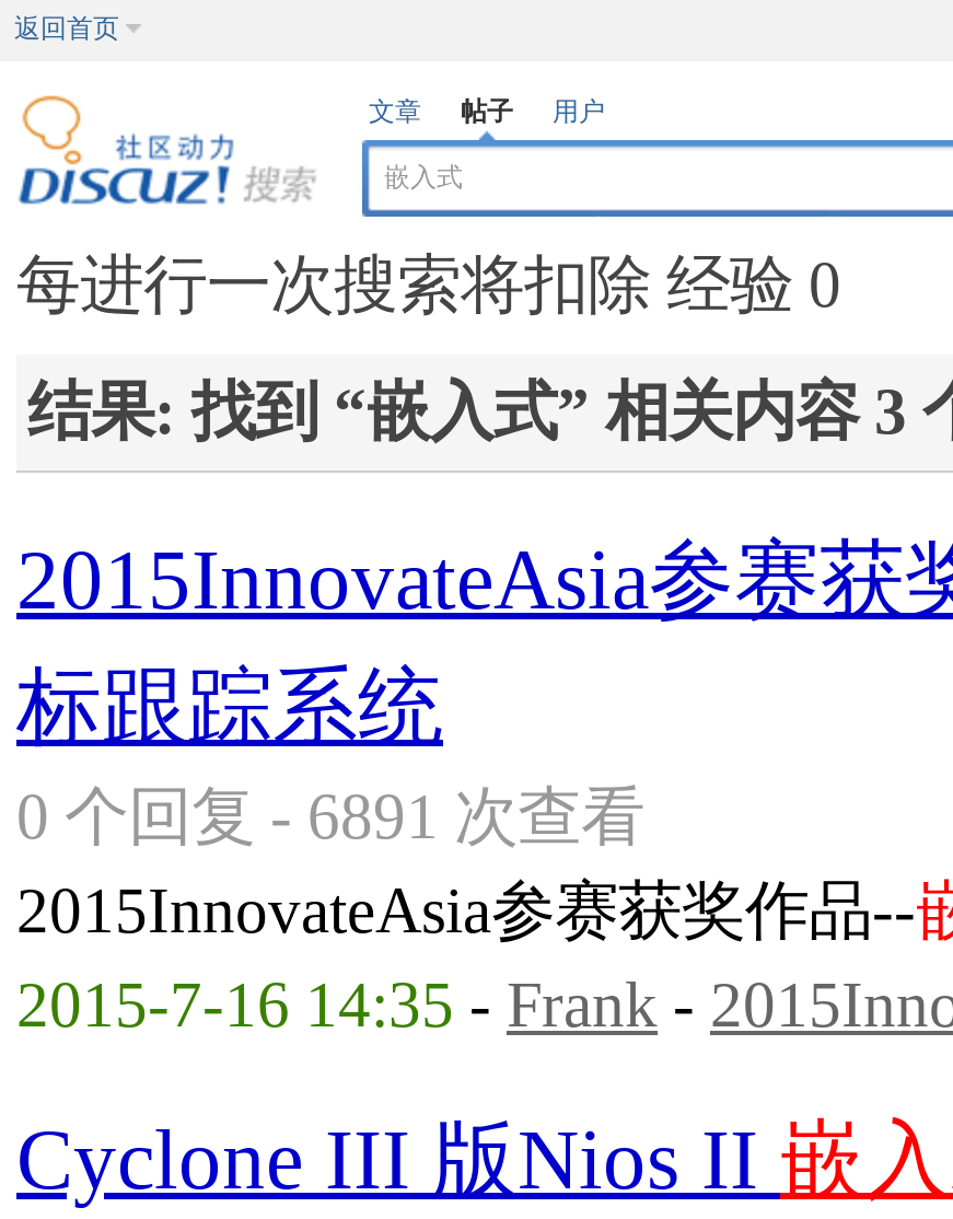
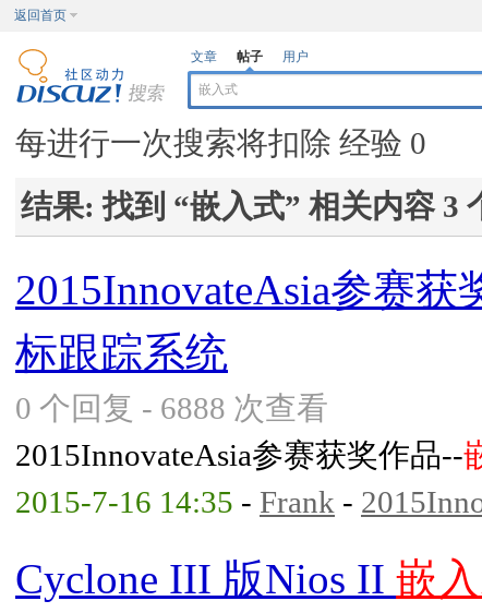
- 0 个回复 - 6891 次查看
+ 0 个回复 - 6888 次查看
